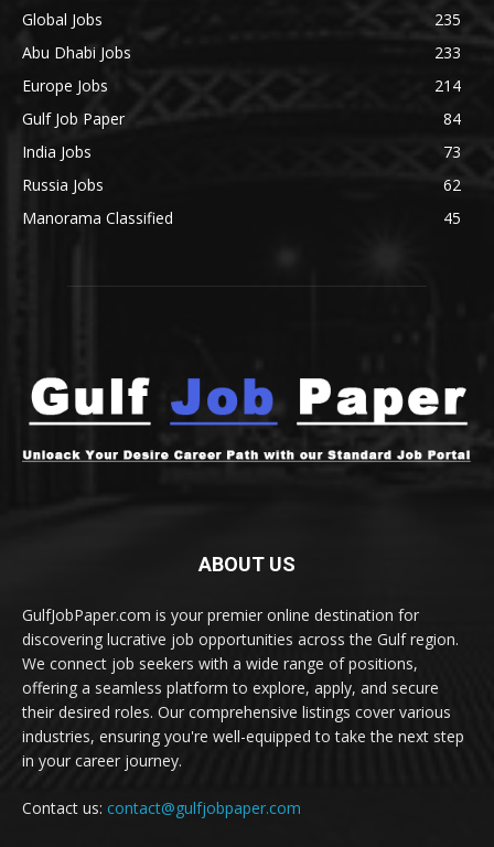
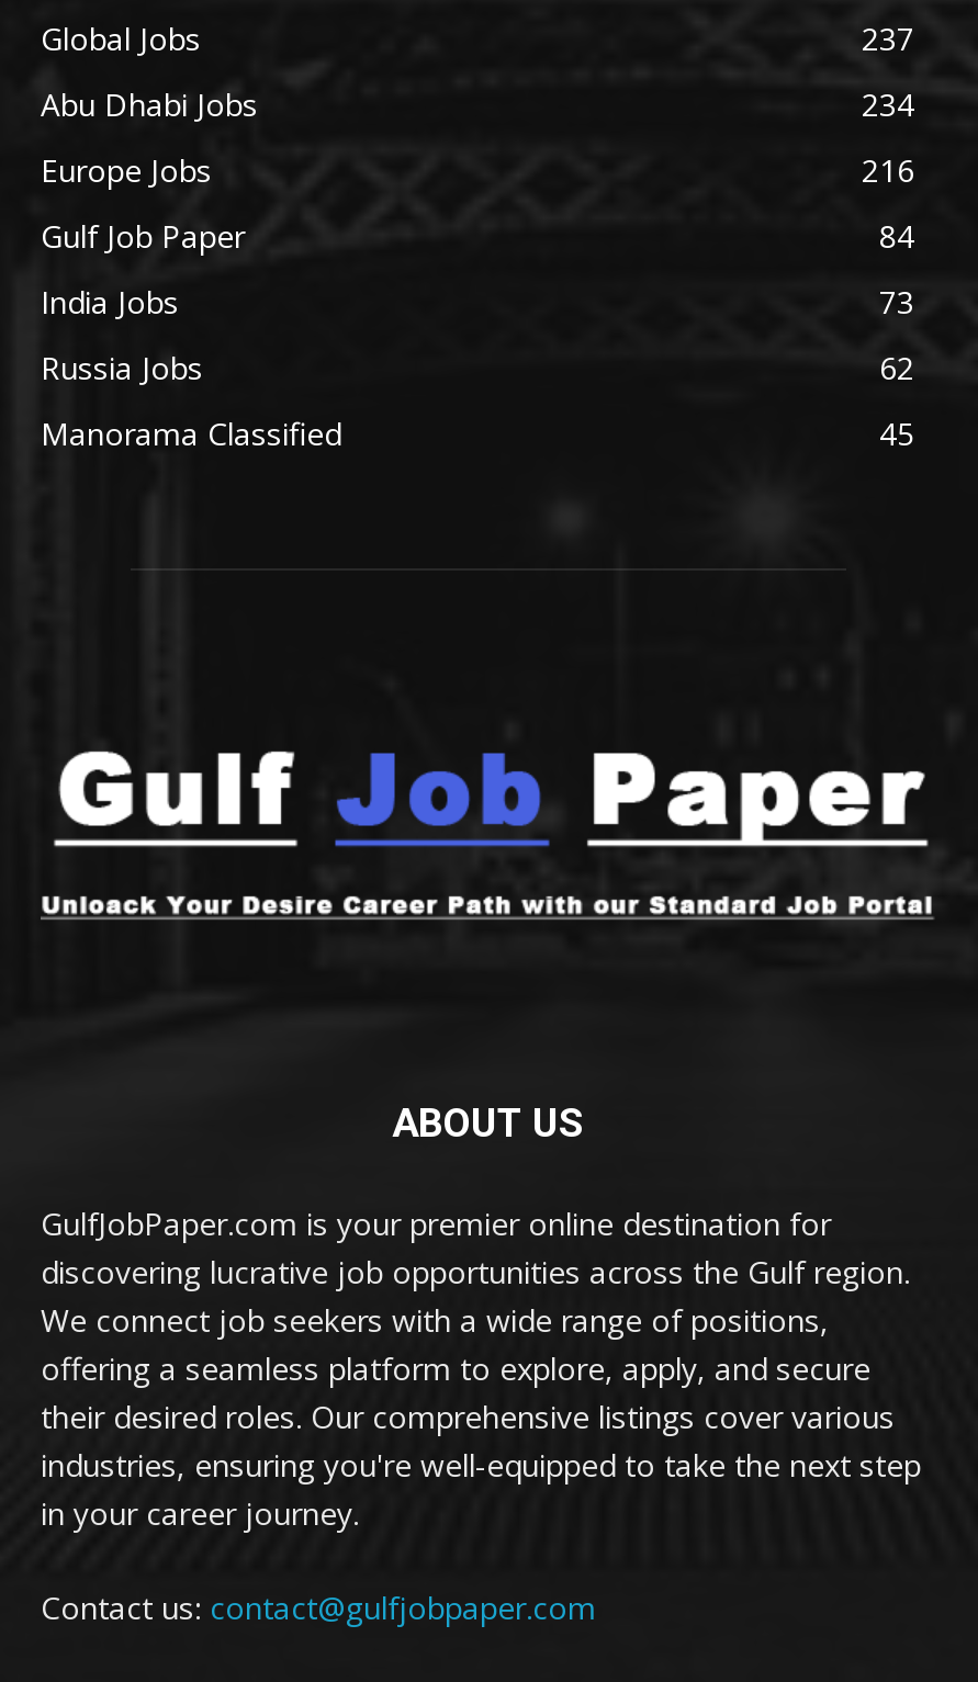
- 235
+ 237

- 233
+ 234

- 214
+ 216
